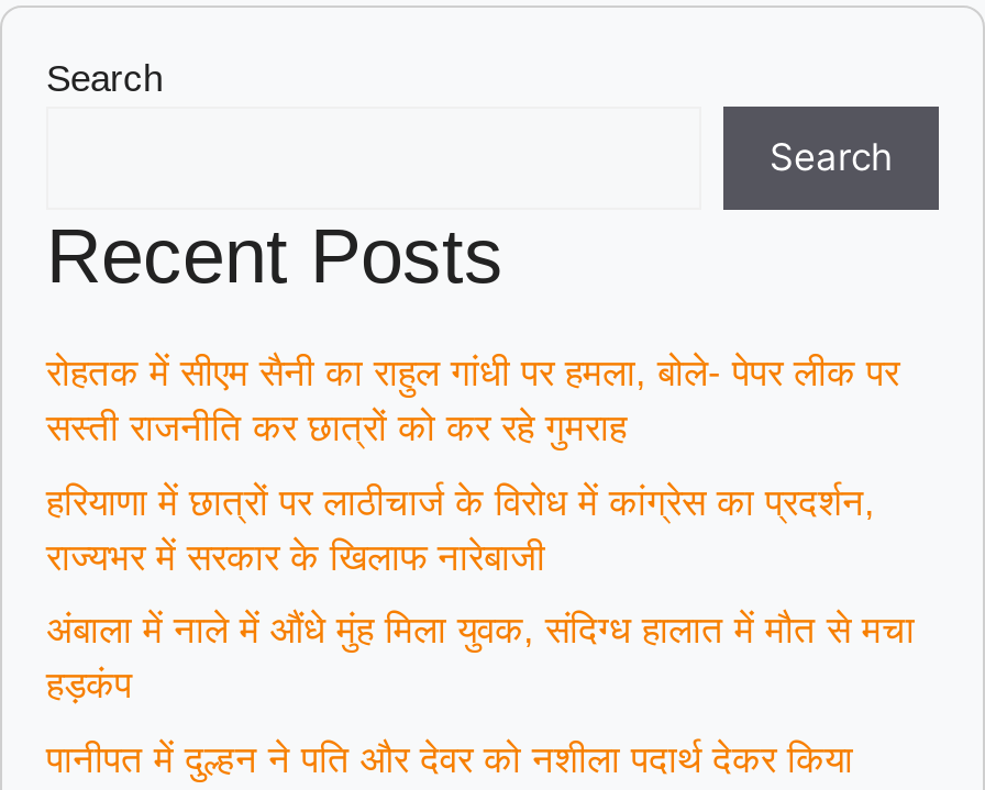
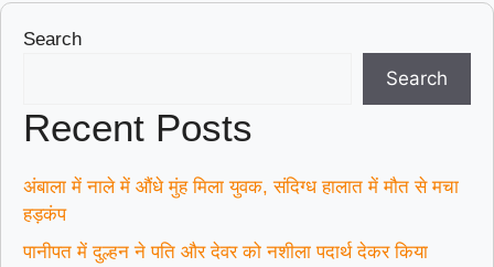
- रोहतक में सीएम सैनी का राहुल गांधी पर हमला, बोले- पेपर लीक पर
- सस्ती राजनीति कर छात्रों को कर रहे गुमराह
- हरियाणा में छात्रों पर लाठीचार्ज के विरोध में कांग्रेस का प्रदर्शन,
- राज्यभर में सरकार के खिलाफ नारेबाजी
